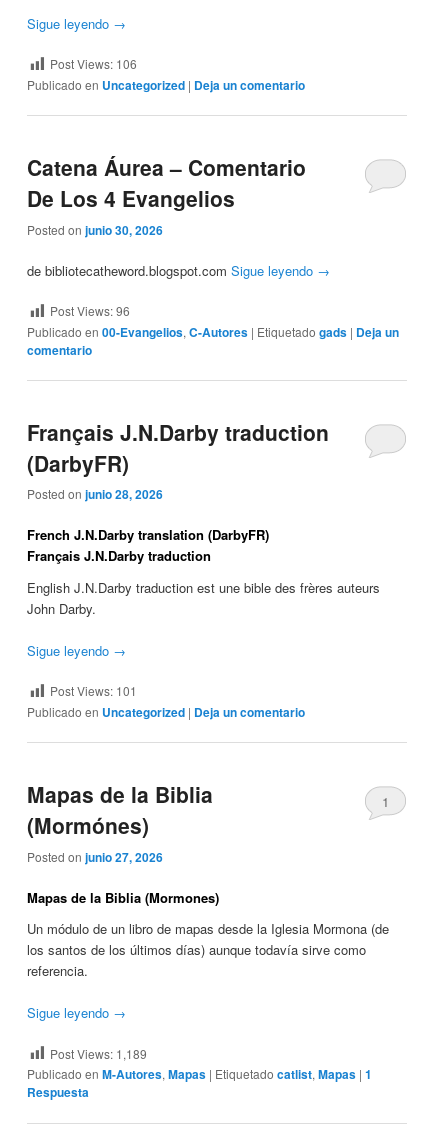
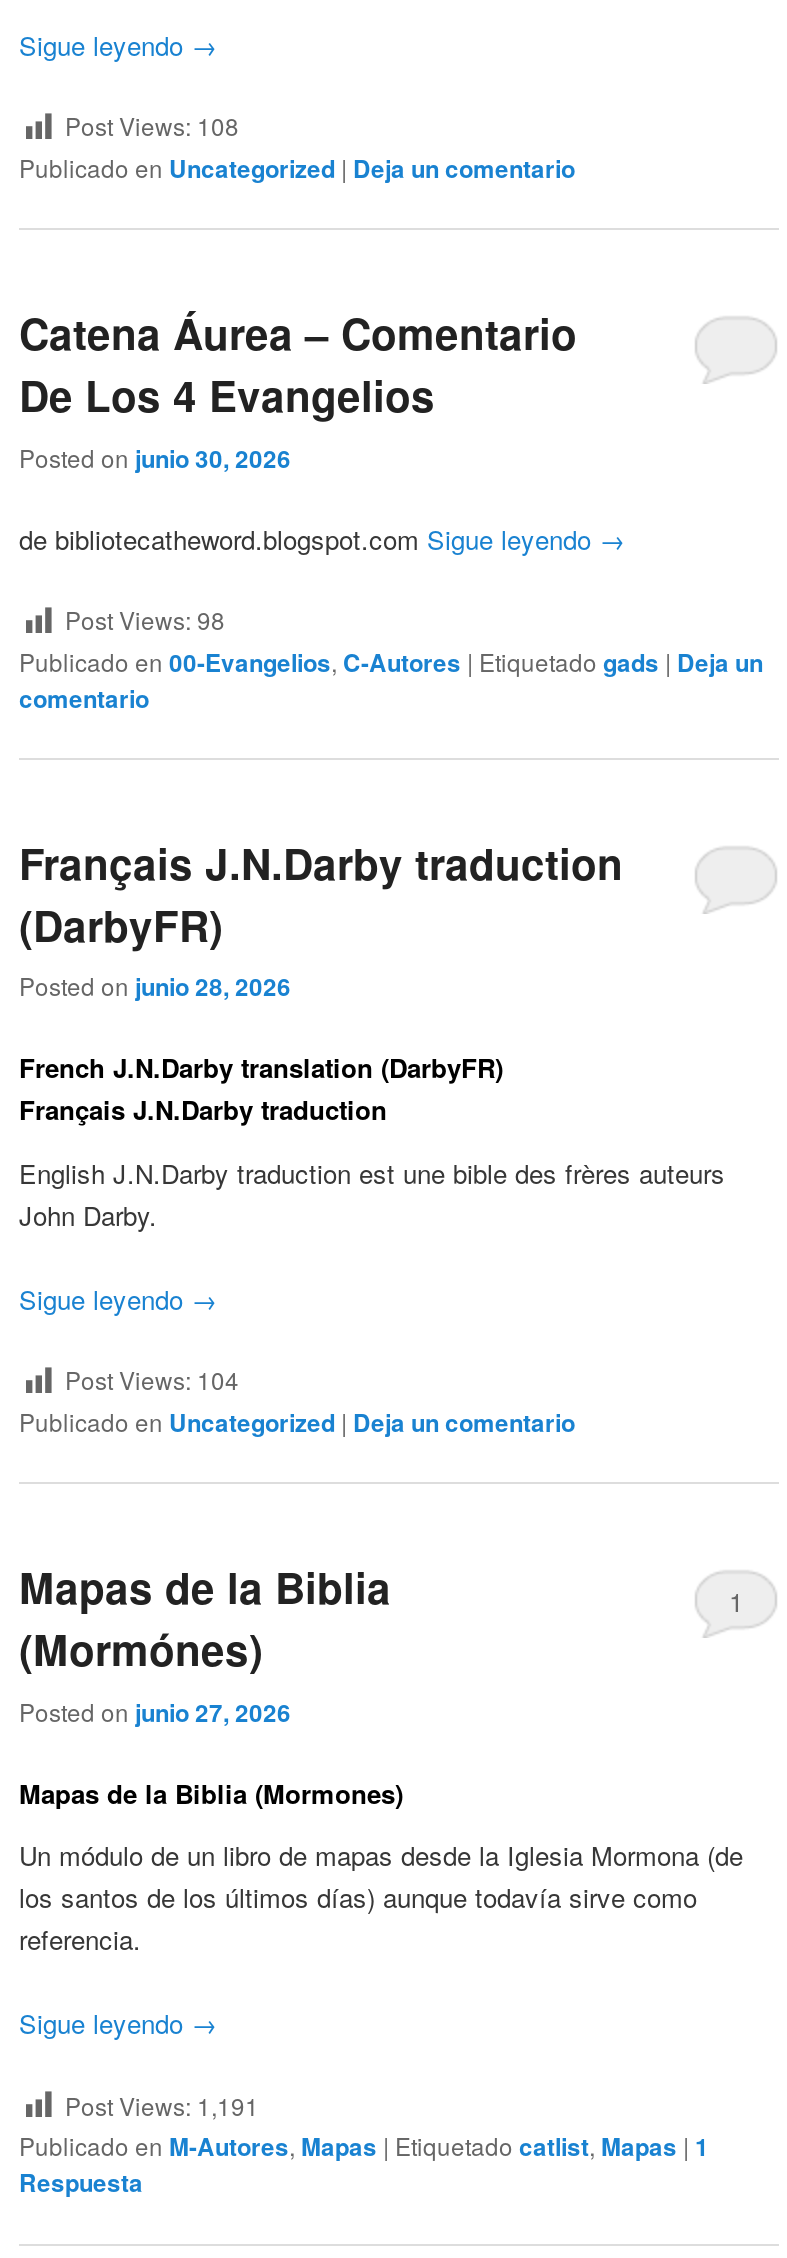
- Post Views: 106
+ Post Views: 108

- Post Views: 96
+ Post Views: 98

- Post Views: 101
+ Post Views: 104

- Post Views: 1,189
+ Post Views: 1,191
